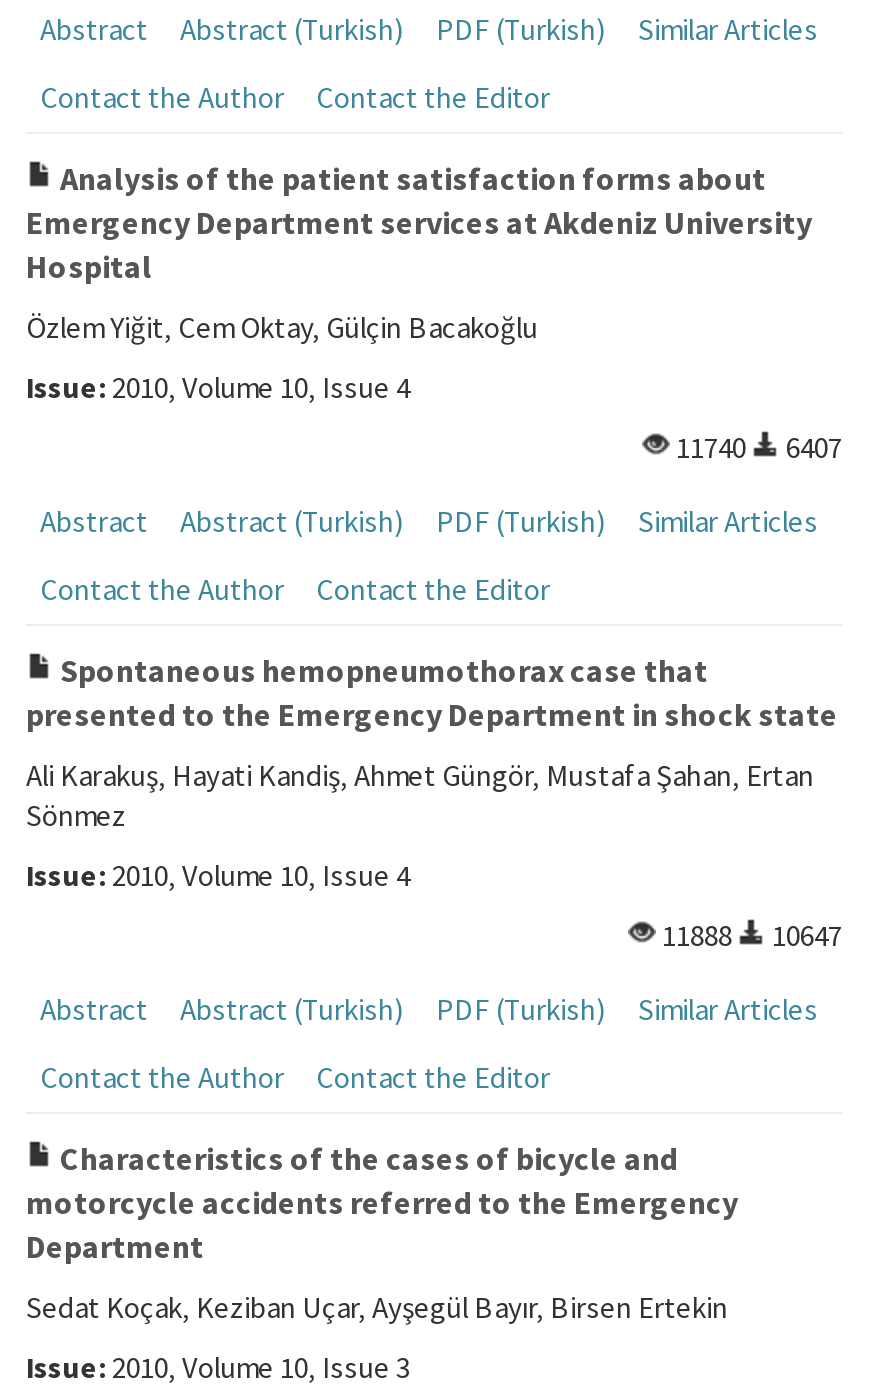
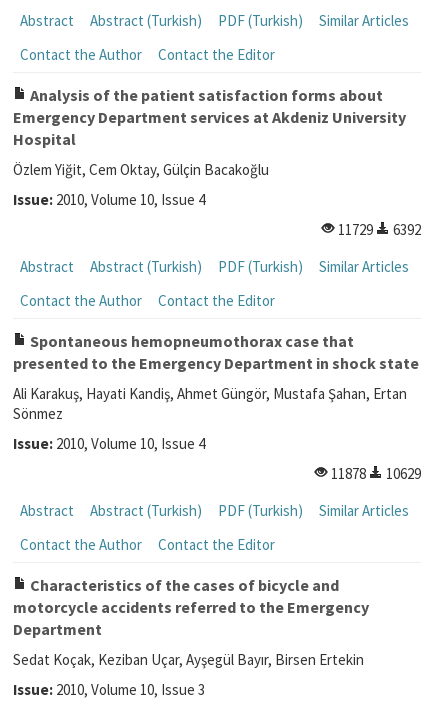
- 11740
+ 11729

- 6407
+ 6392

- 11888
+ 11878

- 10647
+ 10629
